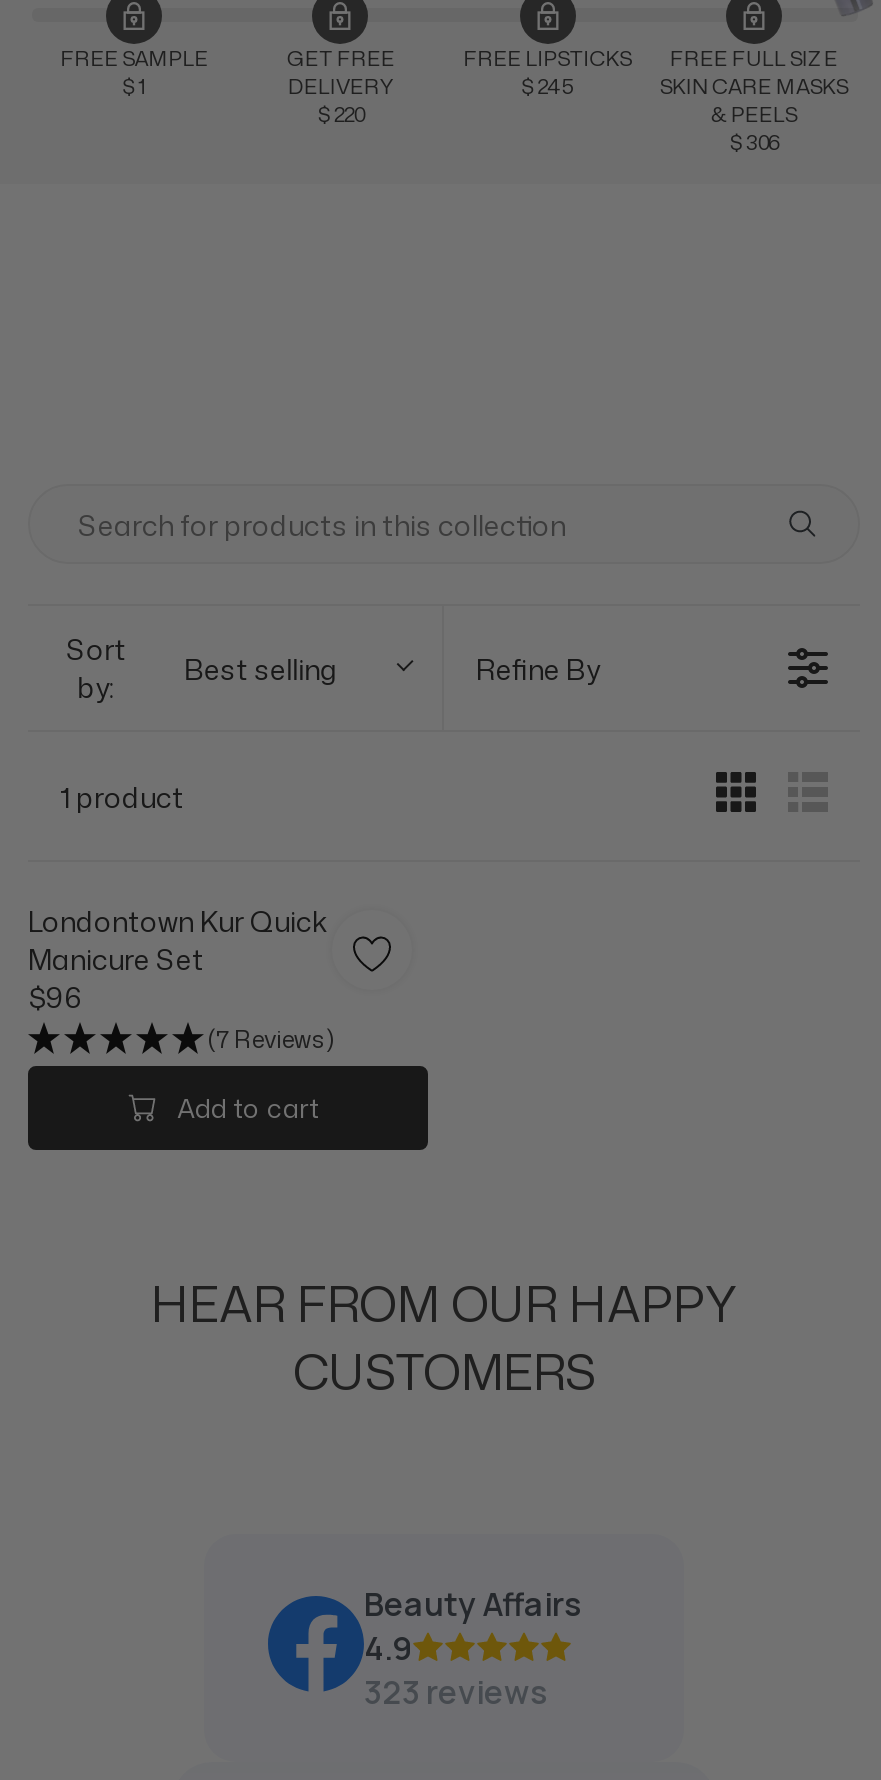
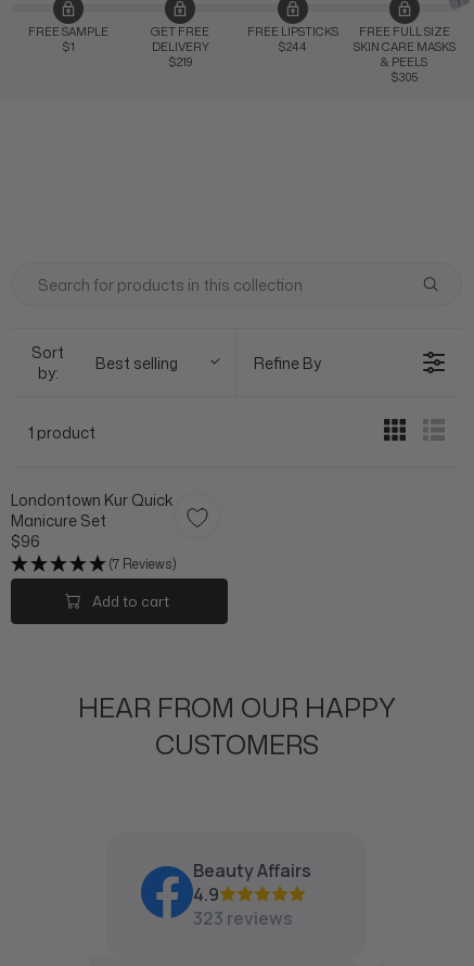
- $245
+ $244

- $220
+ $219

- $306
+ $305
